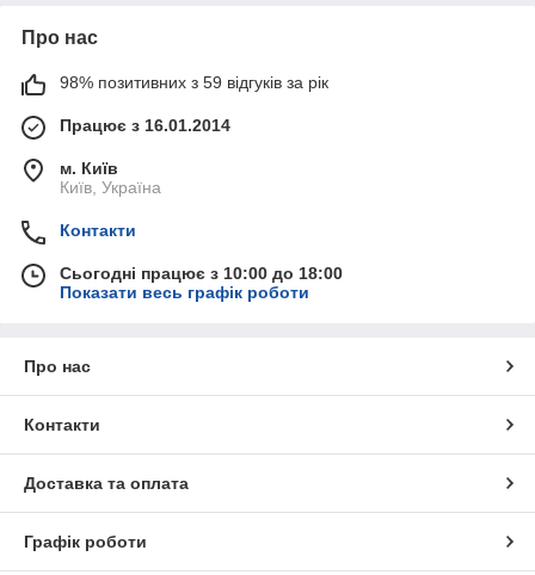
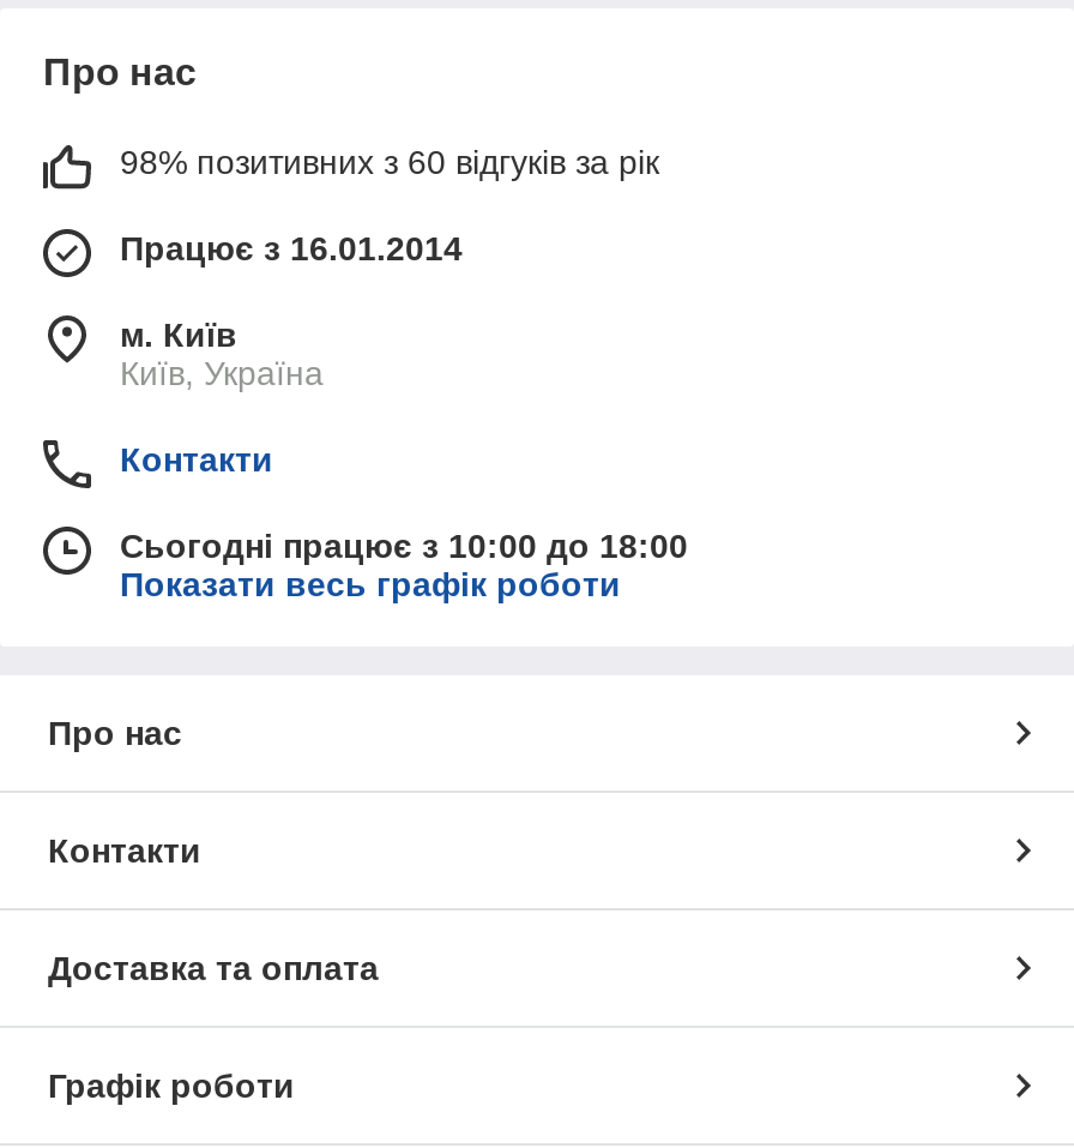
- 98% позитивних з 59 відгуків за рік
+ 98% позитивних з 60 відгуків за рік
